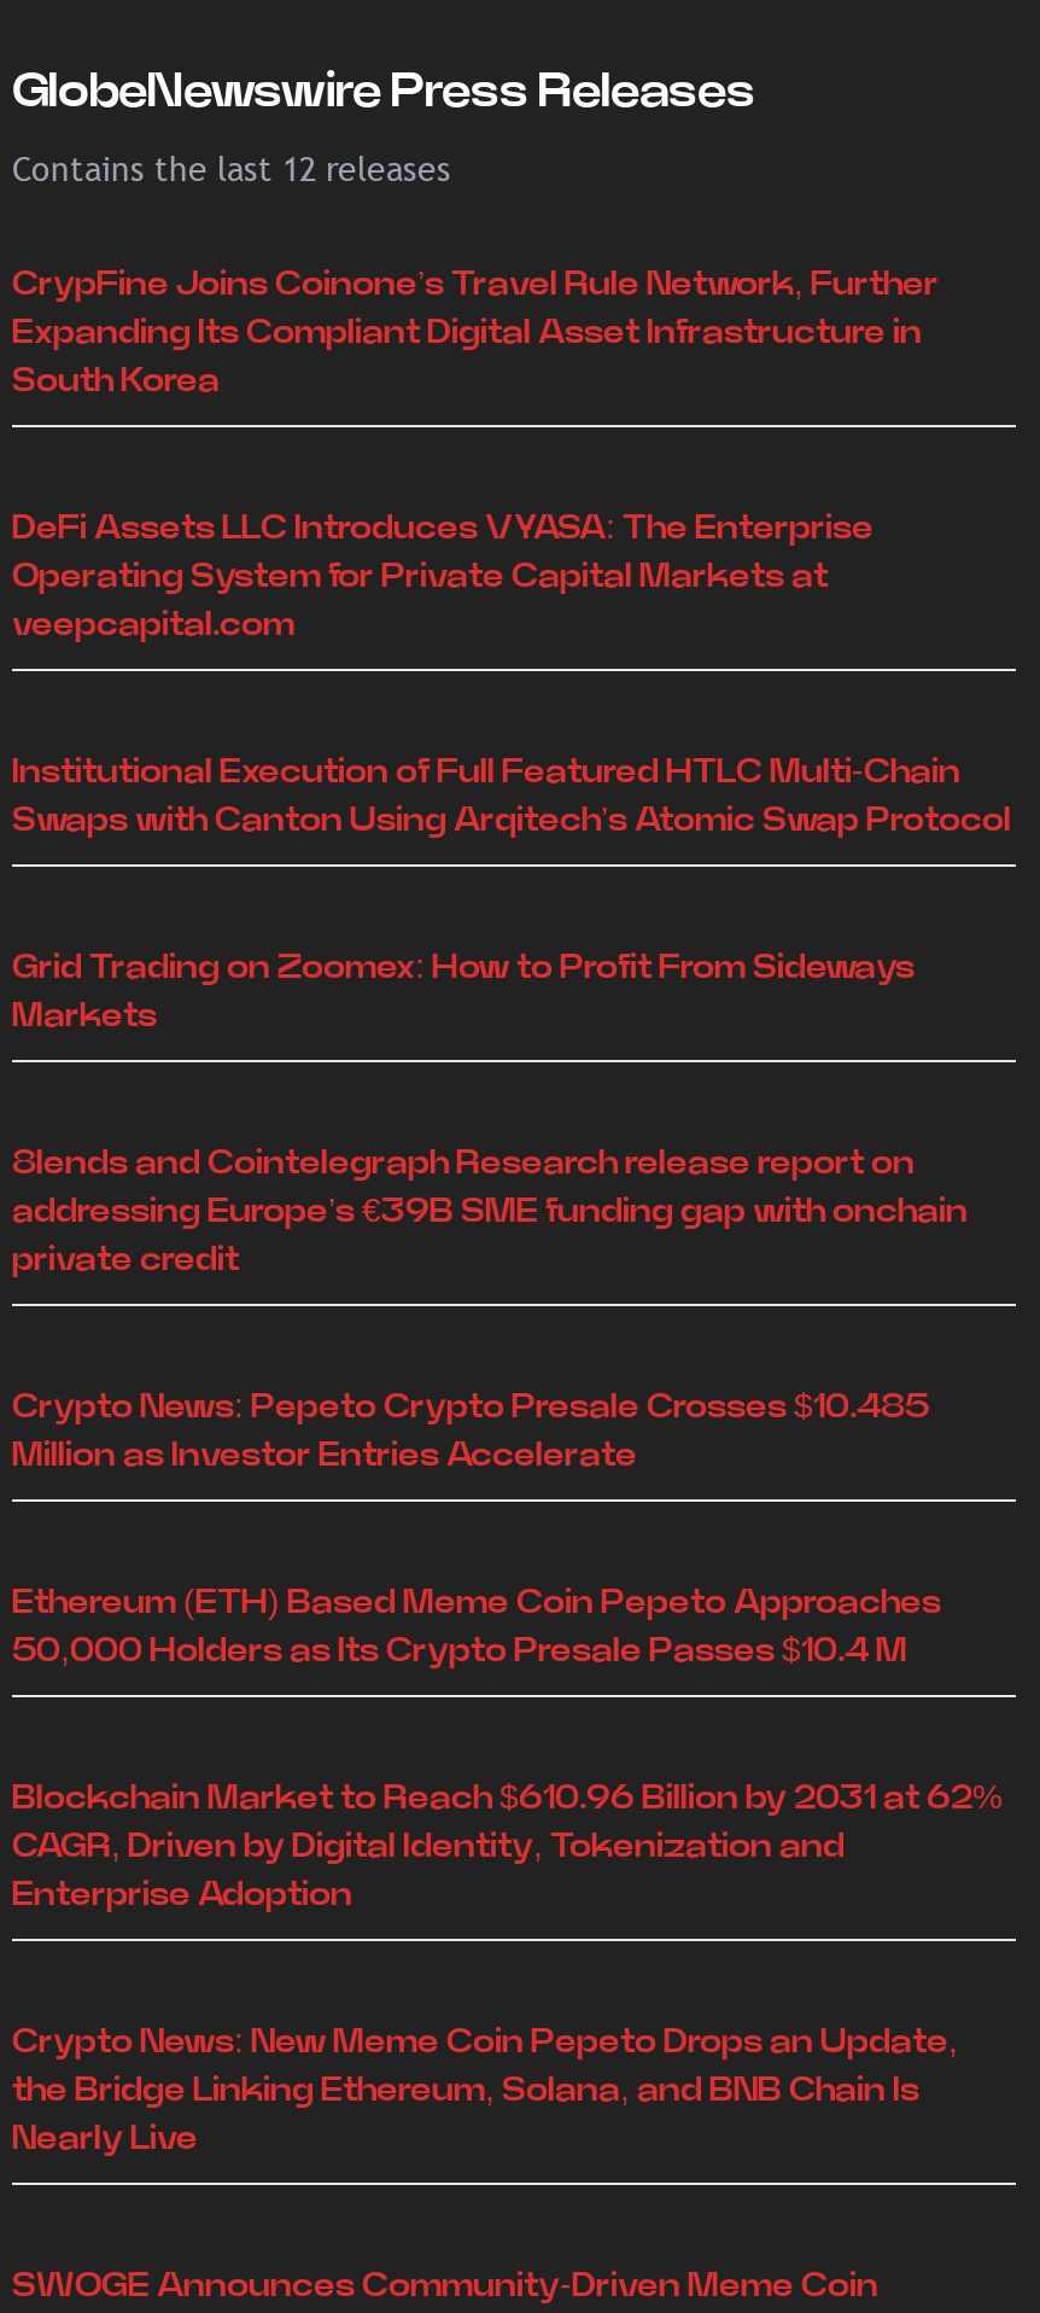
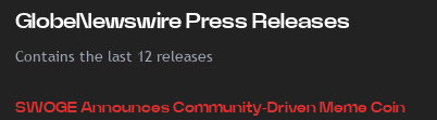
- CrypFine Joins Coinone’s Travel Rule Network, Further
- Expanding Its Compliant Digital Asset Infrastructure in
- South Korea

- DeFi Assets LLC Introduces VYASA: The Enterprise
- Operating System for Private Capital Markets at
- veepcapital.com

- Institutional Execution of Full Featured HTLC Multi-Chain
- Swaps with Canton Using Arqitech’s Atomic Swap Protocol

- Grid Trading on Zoomex: How to Profit From Sideways
- Markets

- 8lends and Cointelegraph Research release report on
- addressing Europe’s €39B SME funding gap with onchain
- private credit

- Crypto News: Pepeto Crypto Presale Crosses $10.485
- Million as Investor Entries Accelerate

- Ethereum (ETH) Based Meme Coin Pepeto Approaches
- 50,000 Holders as Its Crypto Presale Passes $10.4 M

- Blockchain Market to Reach $610.96 Billion by 2031 at 62%
- CAGR, Driven by Digital Identity, Tokenization and
- Enterprise Adoption

- Crypto News: New Meme Coin Pepeto Drops an Update,
- the Bridge Linking Ethereum, Solana, and BNB Chain Is
- Nearly Live
